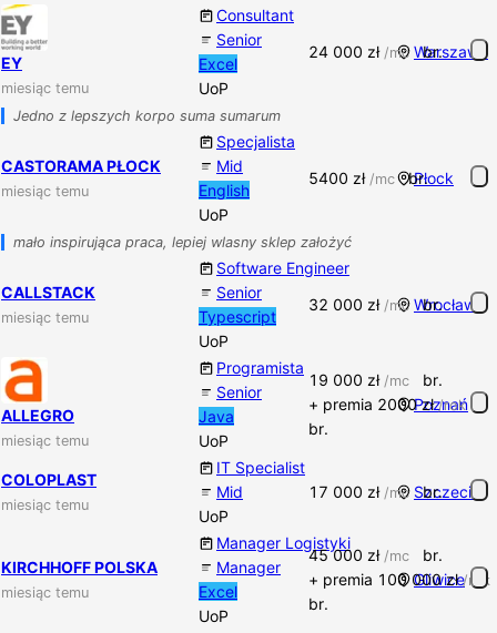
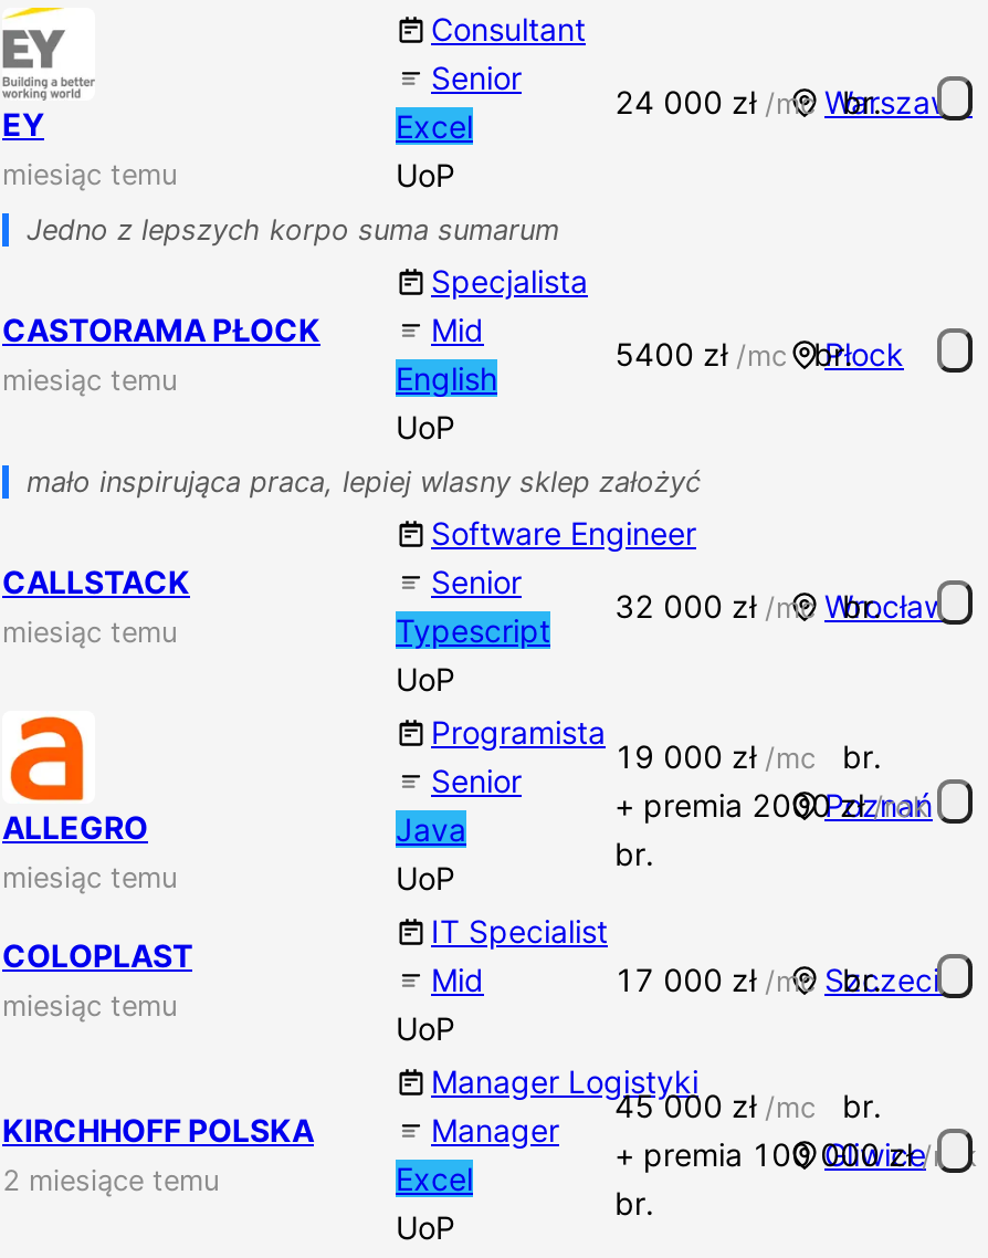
- miesiąc temu
+ 2 miesiące temu
